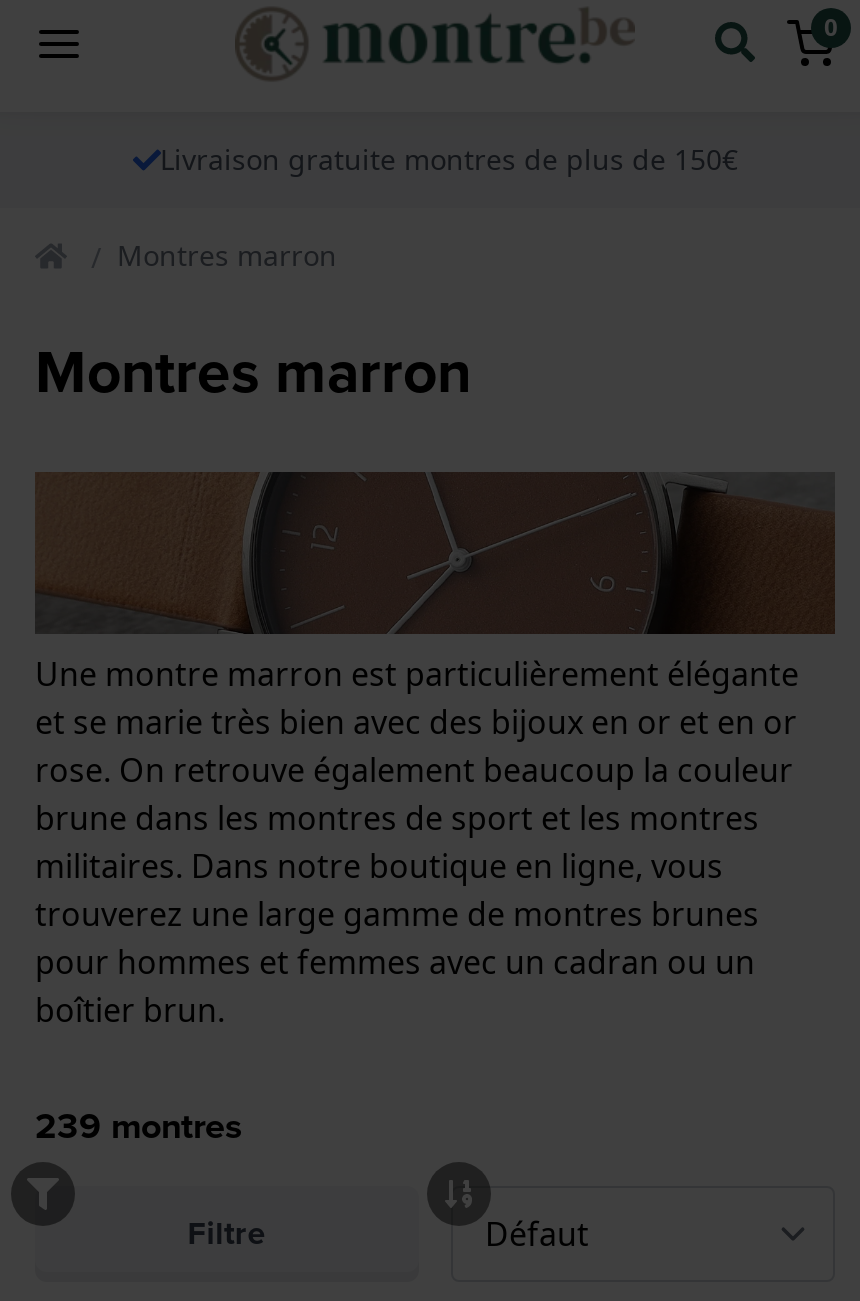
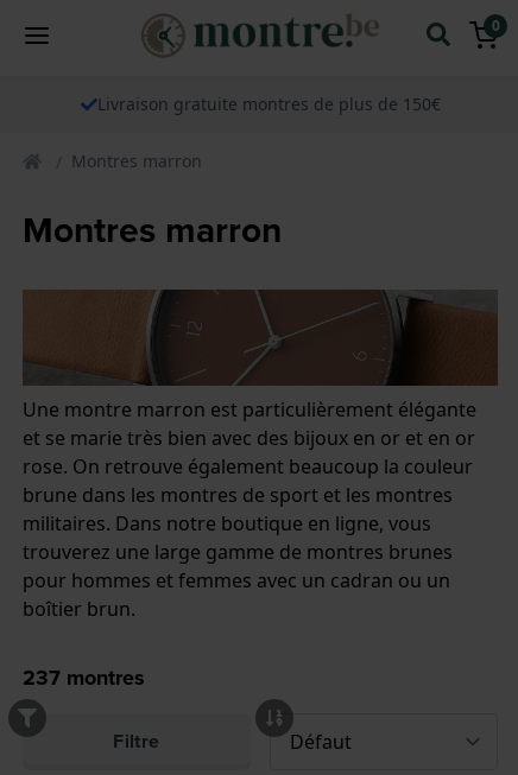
- 239 montres
+ 237 montres
